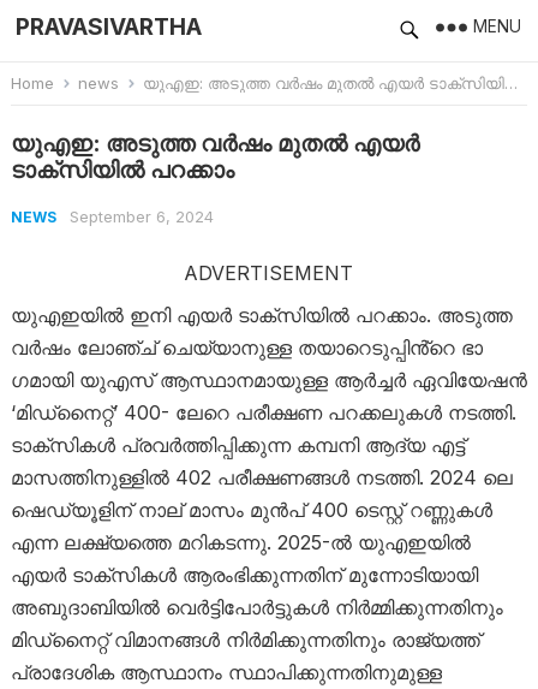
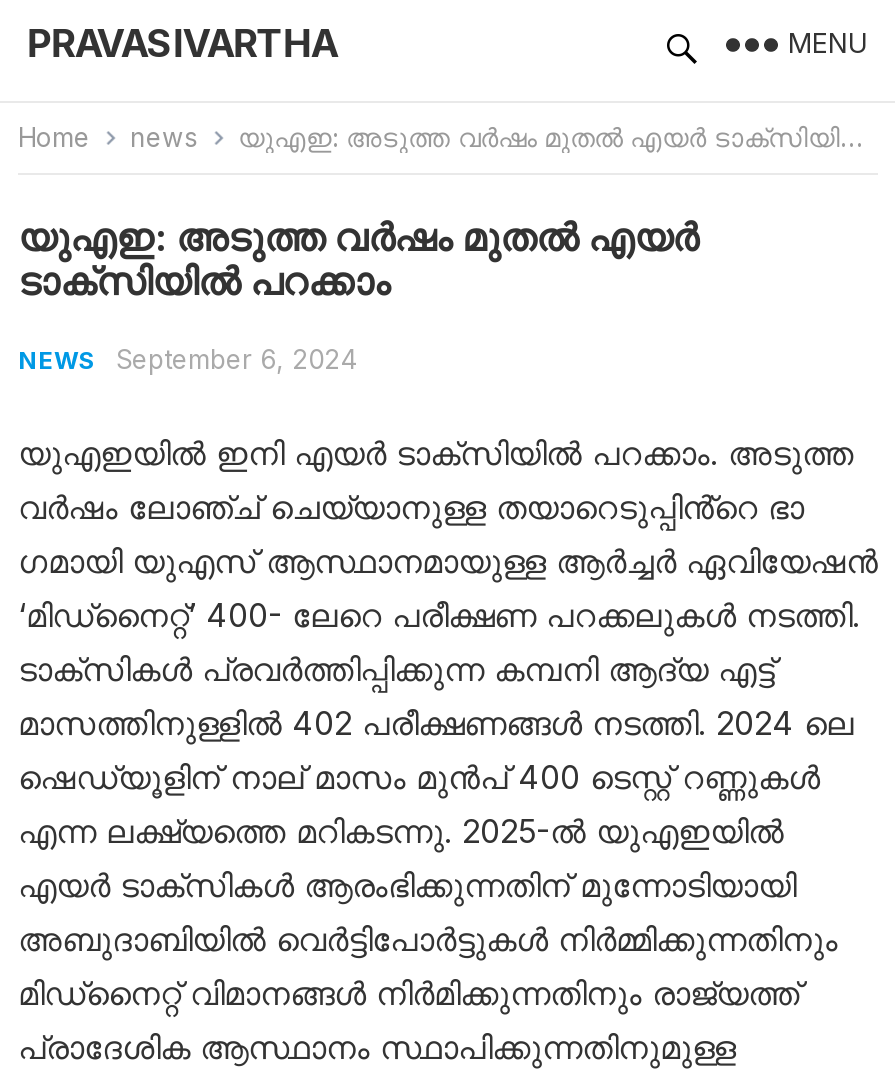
- ADVERTISEMENT
